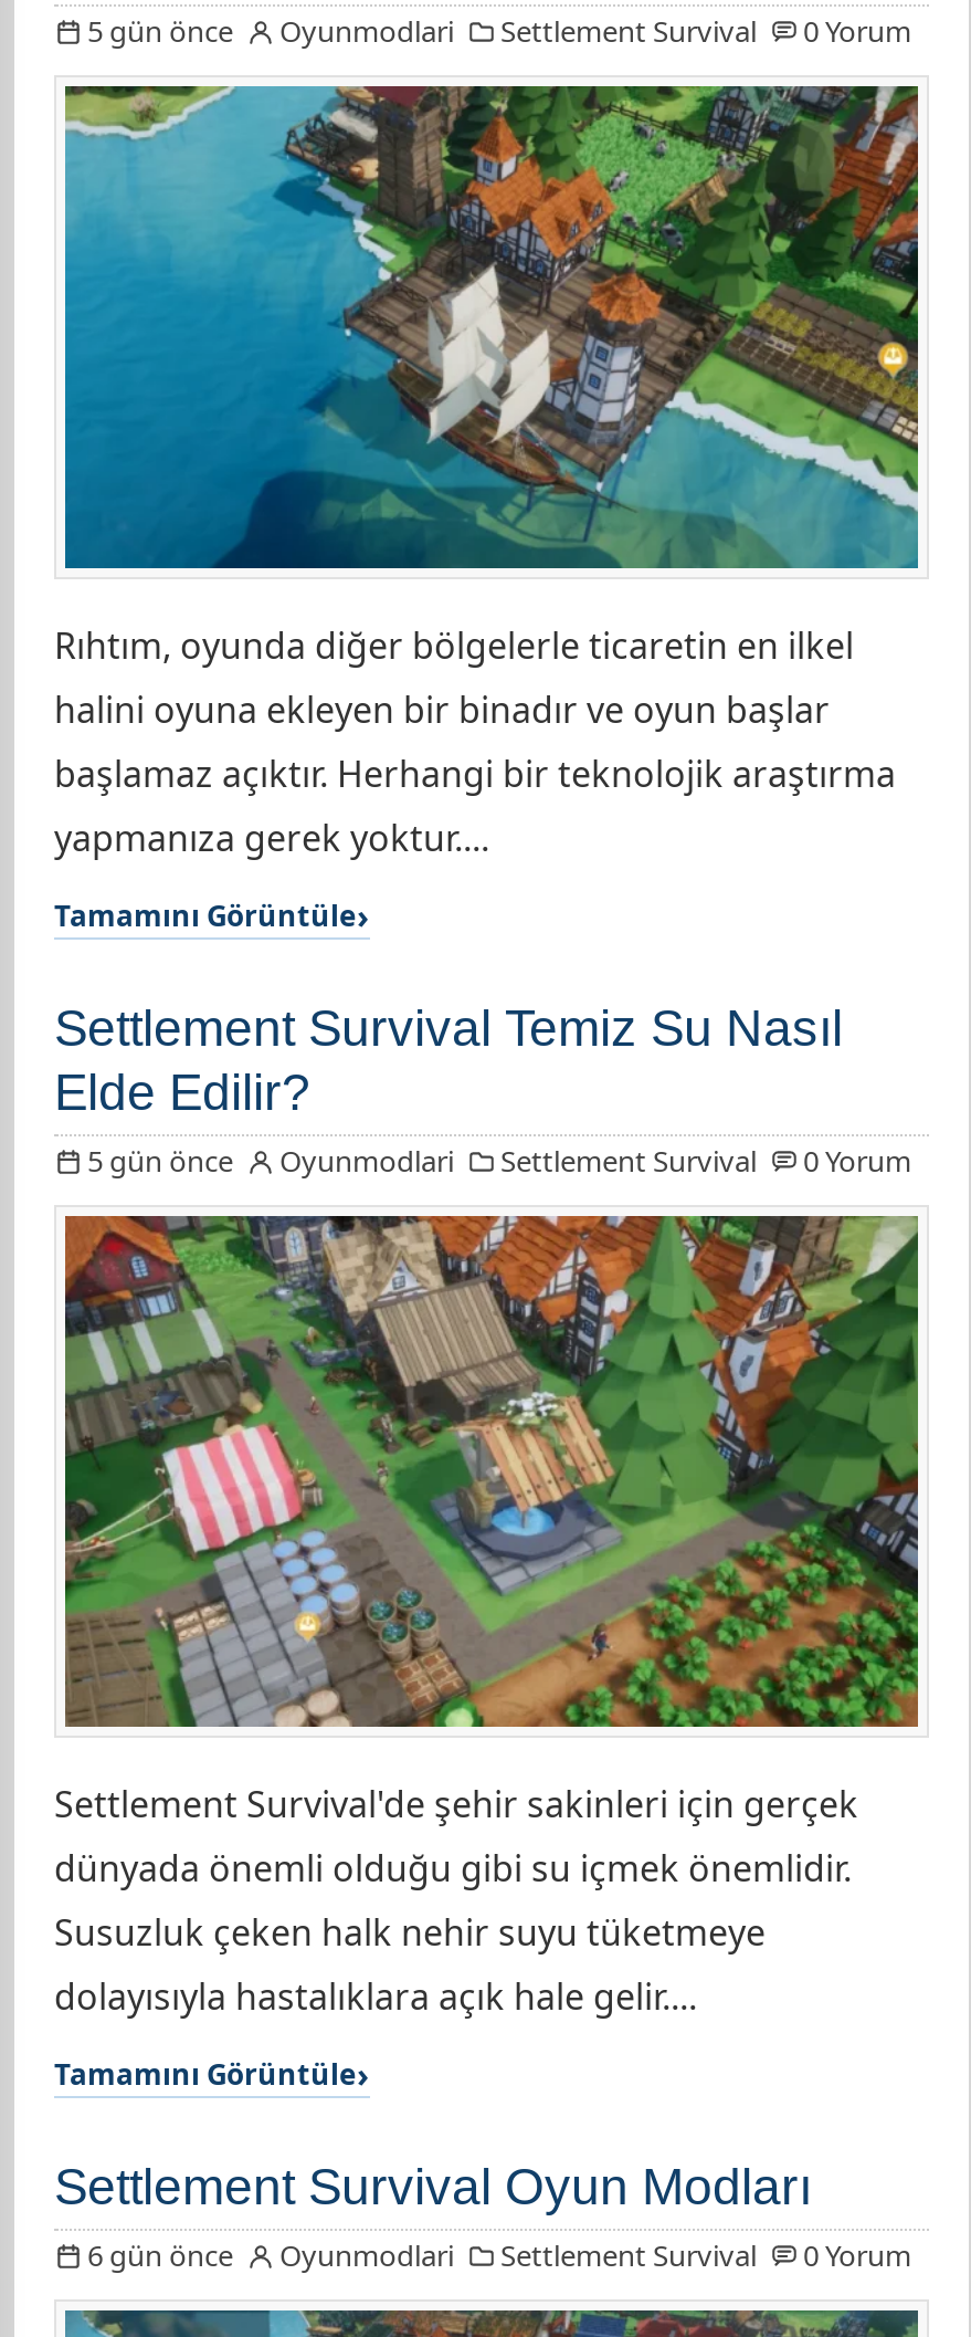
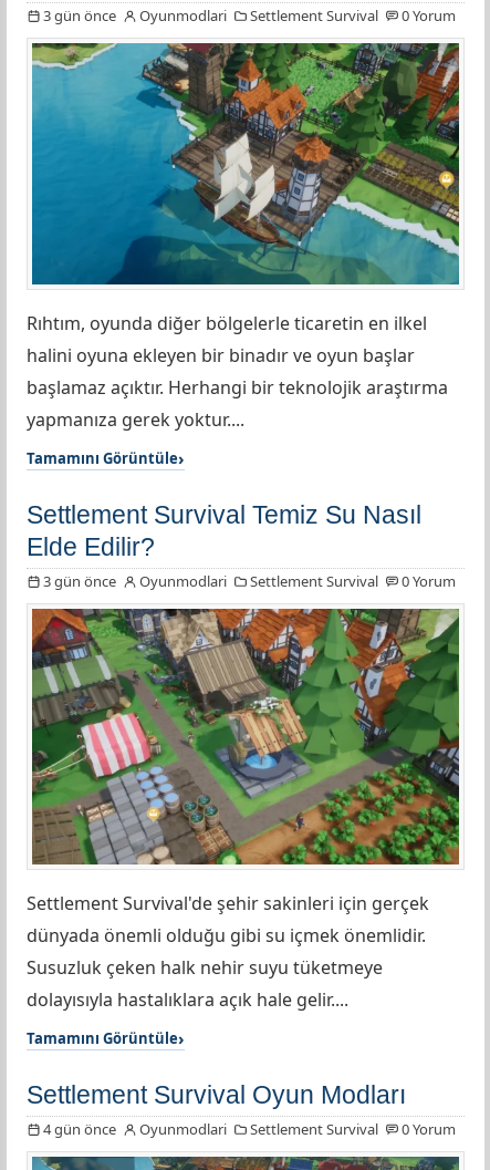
- 5 gün önce Oyunmodlari Settlement Survival 0 Yorum
+ 3 gün önce Oyunmodlari Settlement Survival 0 Yorum

- 5 gün önce Oyunmodlari Settlement Survival 0 Yorum
+ 3 gün önce Oyunmodlari Settlement Survival 0 Yorum

- 6 gün önce Oyunmodlari Settlement Survival 0 Yorum
+ 4 gün önce Oyunmodlari Settlement Survival 0 Yorum
